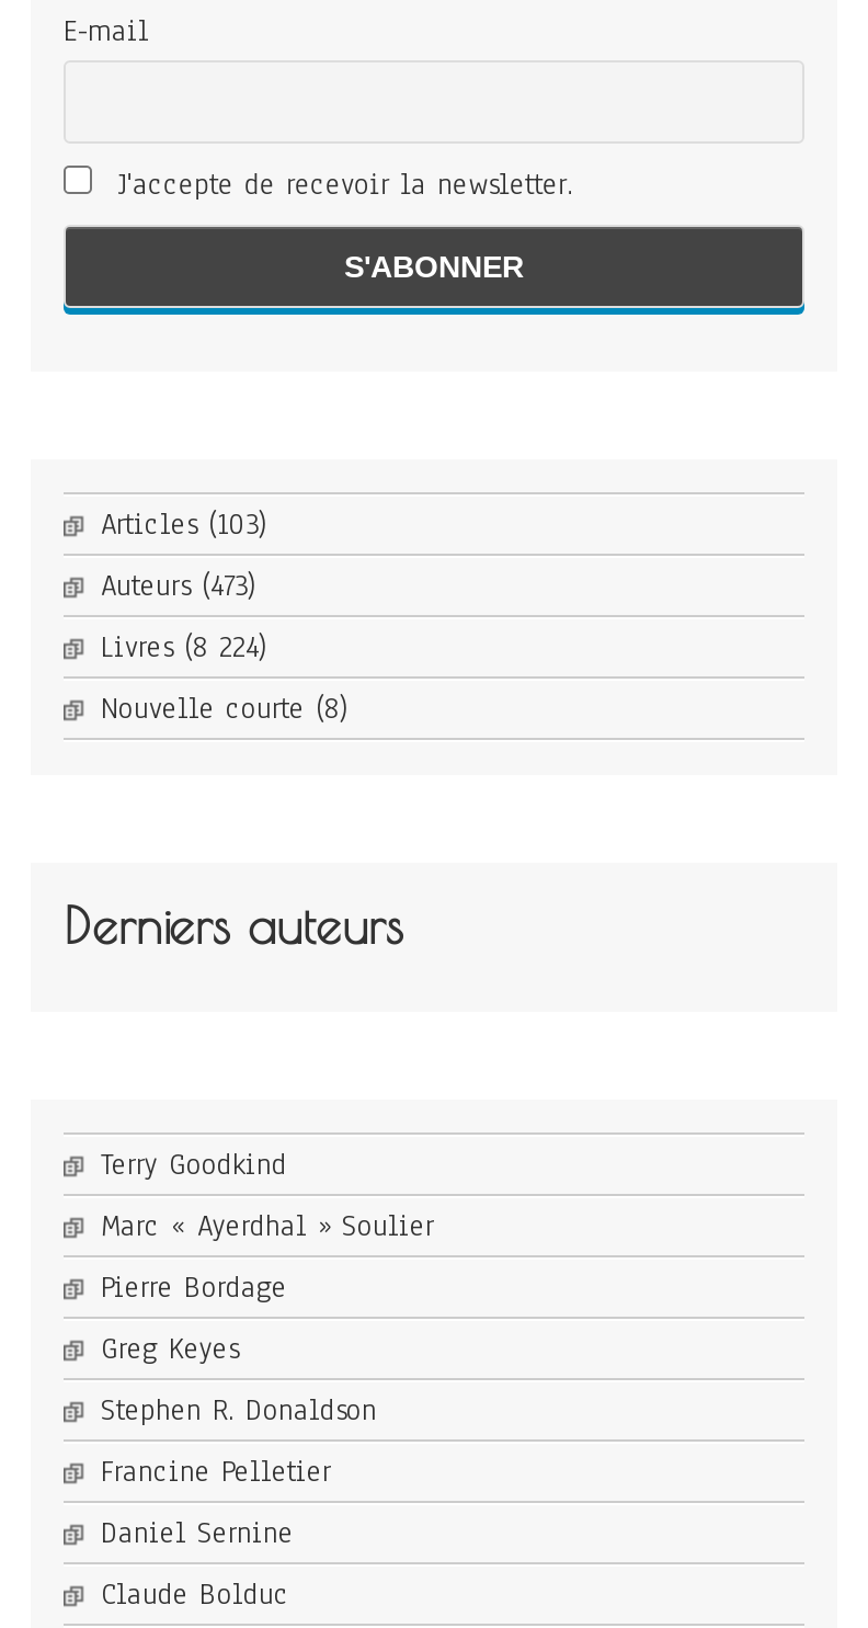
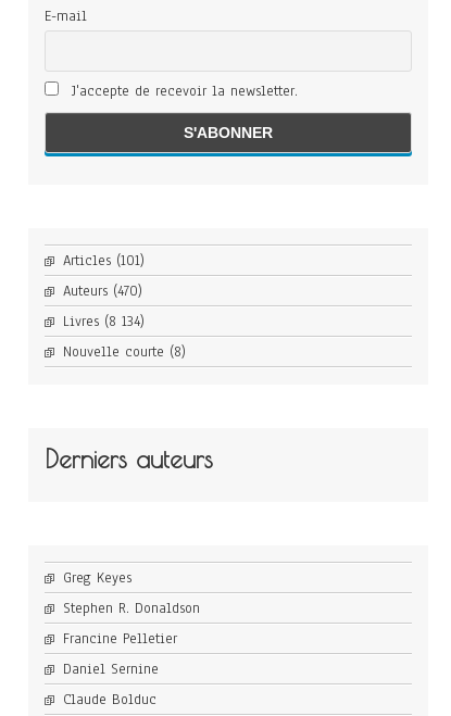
- Articles (103)
+ Articles (101)

- Auteurs (473)
+ Auteurs (470)

- Livres (8 224)
+ Livres (8 134)

- Terry Goodkind
- Marc « Ayerdhal » Soulier
- Pierre Bordage
